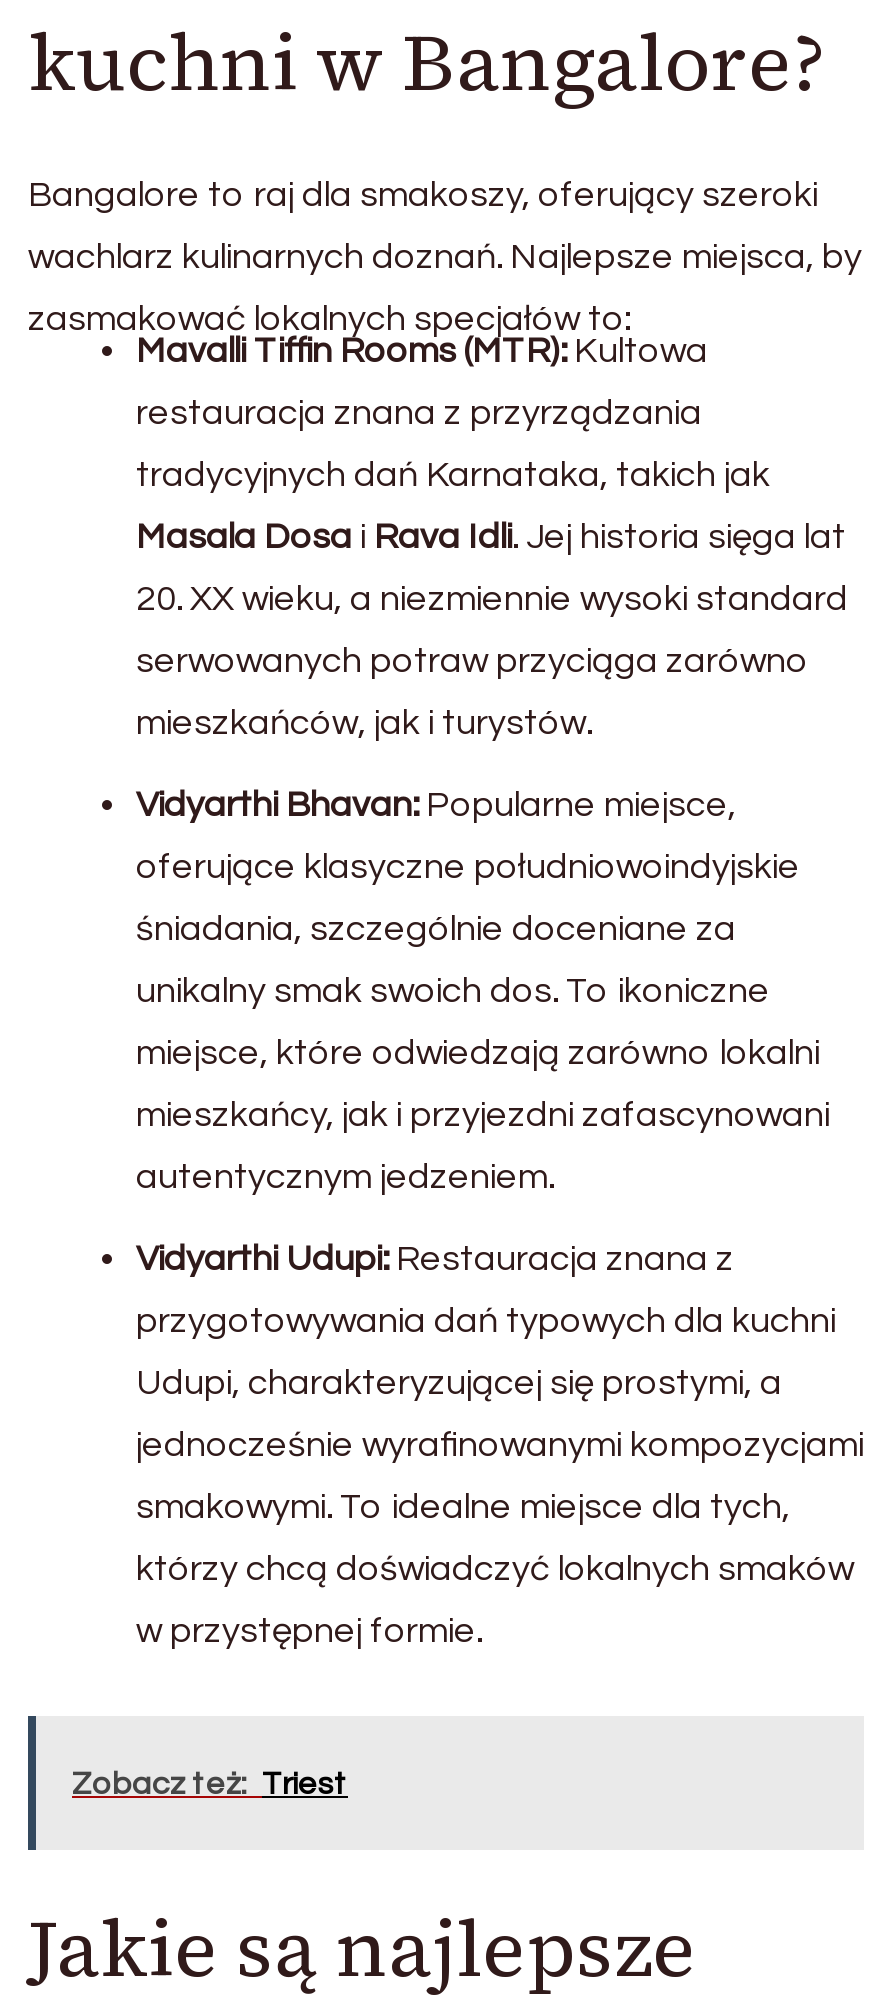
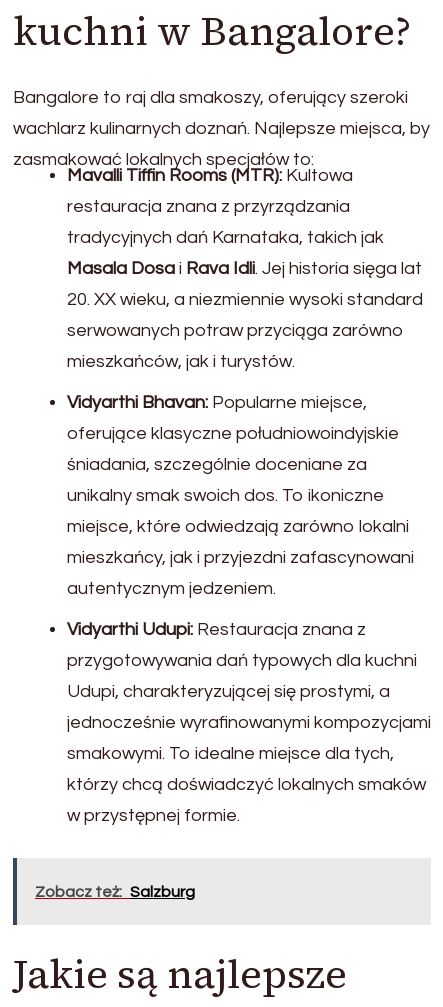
- Zobacz też: Triest
+ Zobacz też: Salzburg
